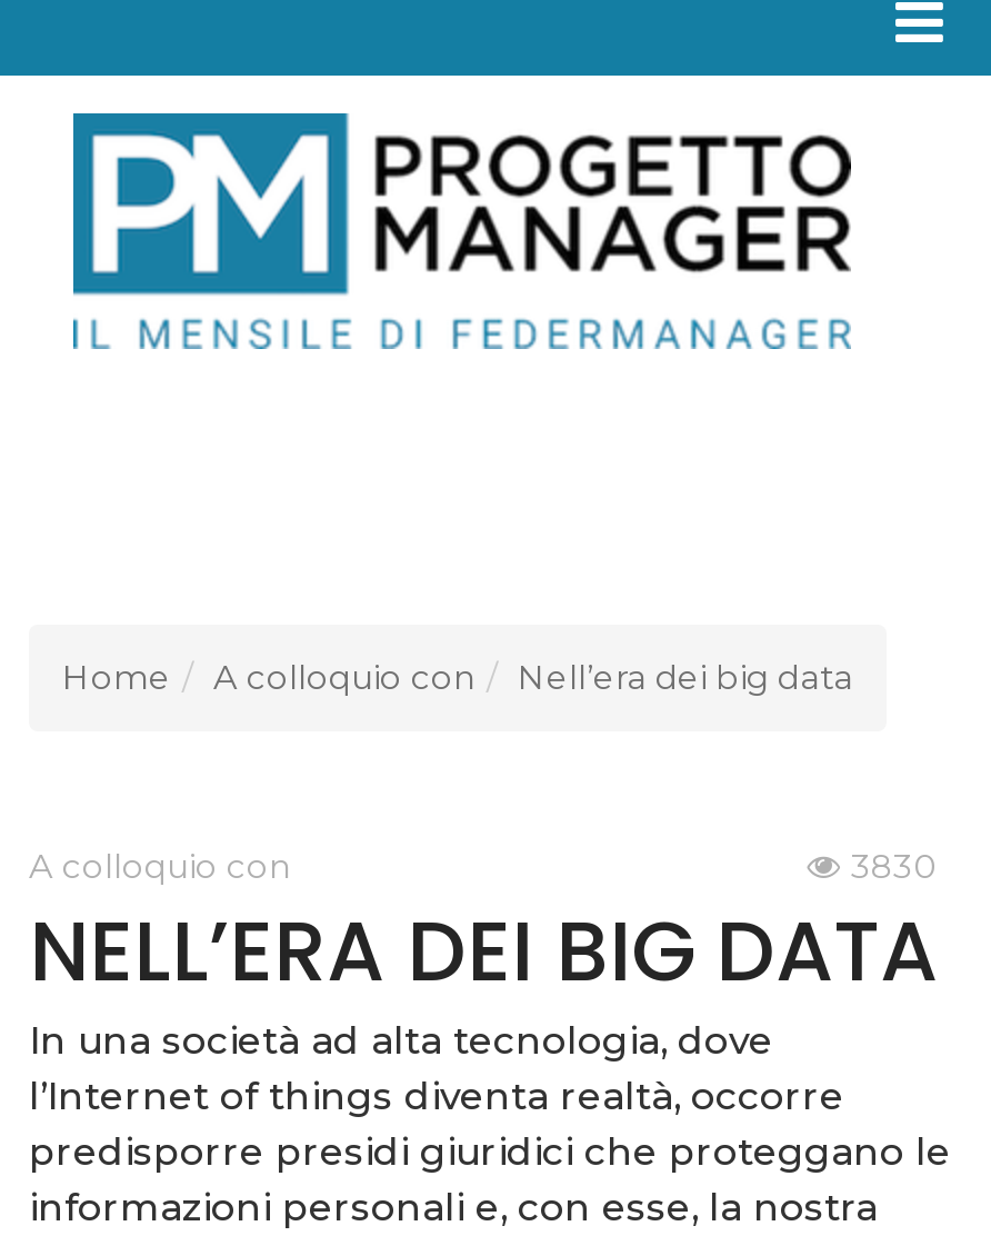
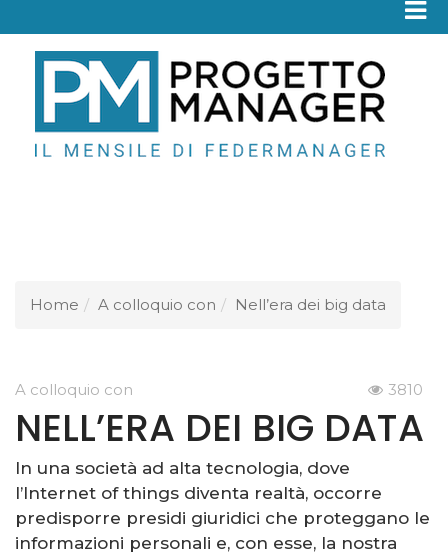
- 3830
+ 3810
